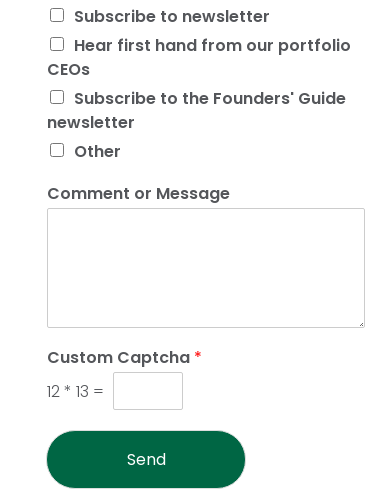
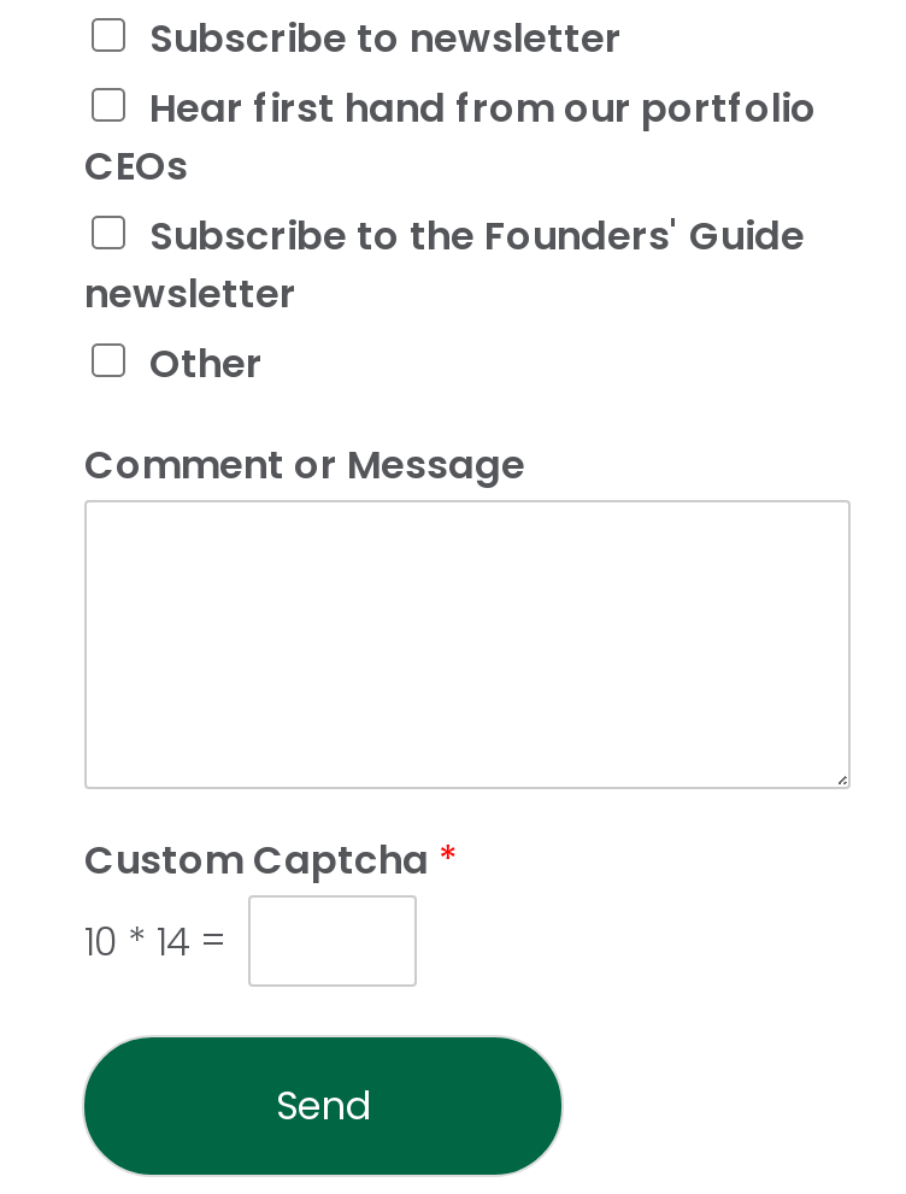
- 12 * 13 =
+ 10 * 14 =
